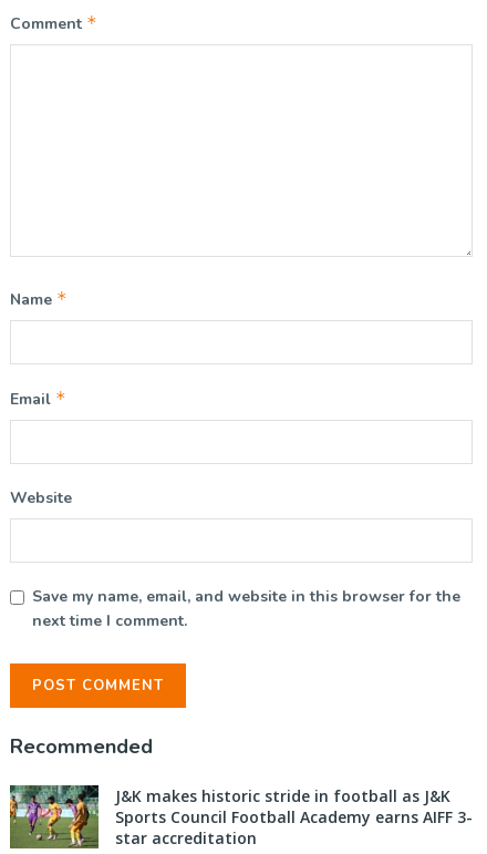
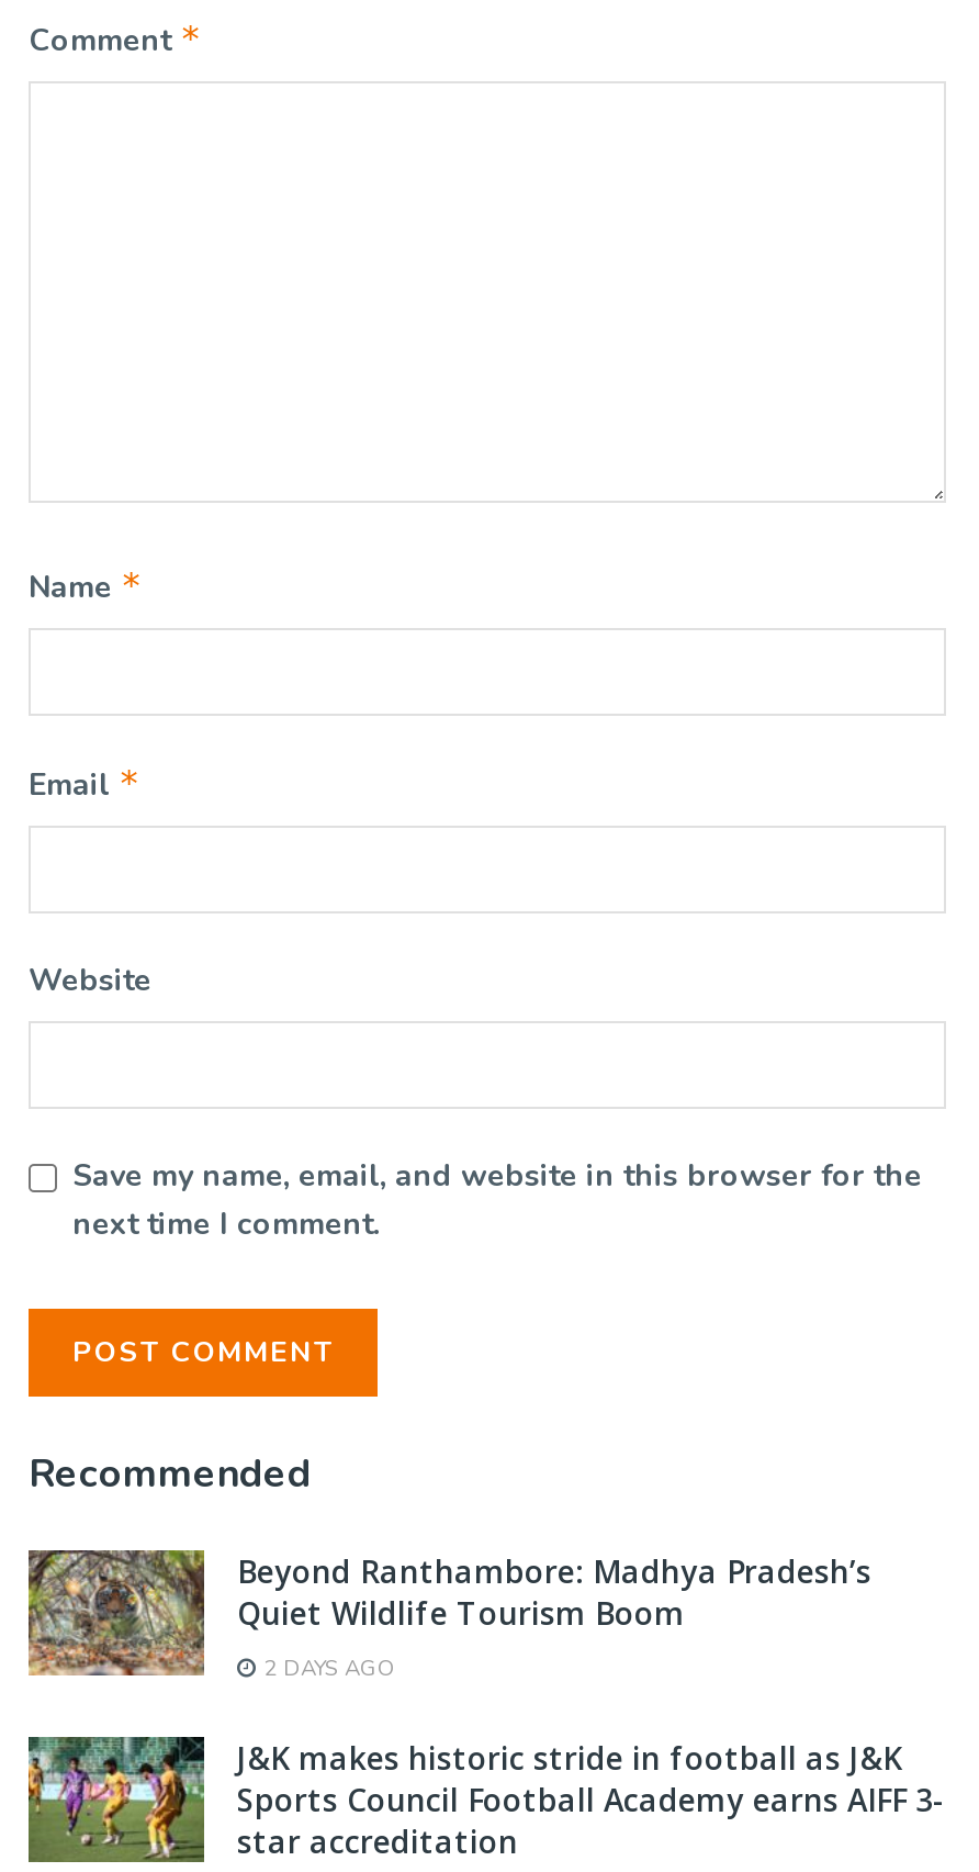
+ [image]
+ Beyond Ranthambore: Madhya Pradesh’s
+ Quiet Wildlife Tourism Boom
+ 2 DAYS AGO
